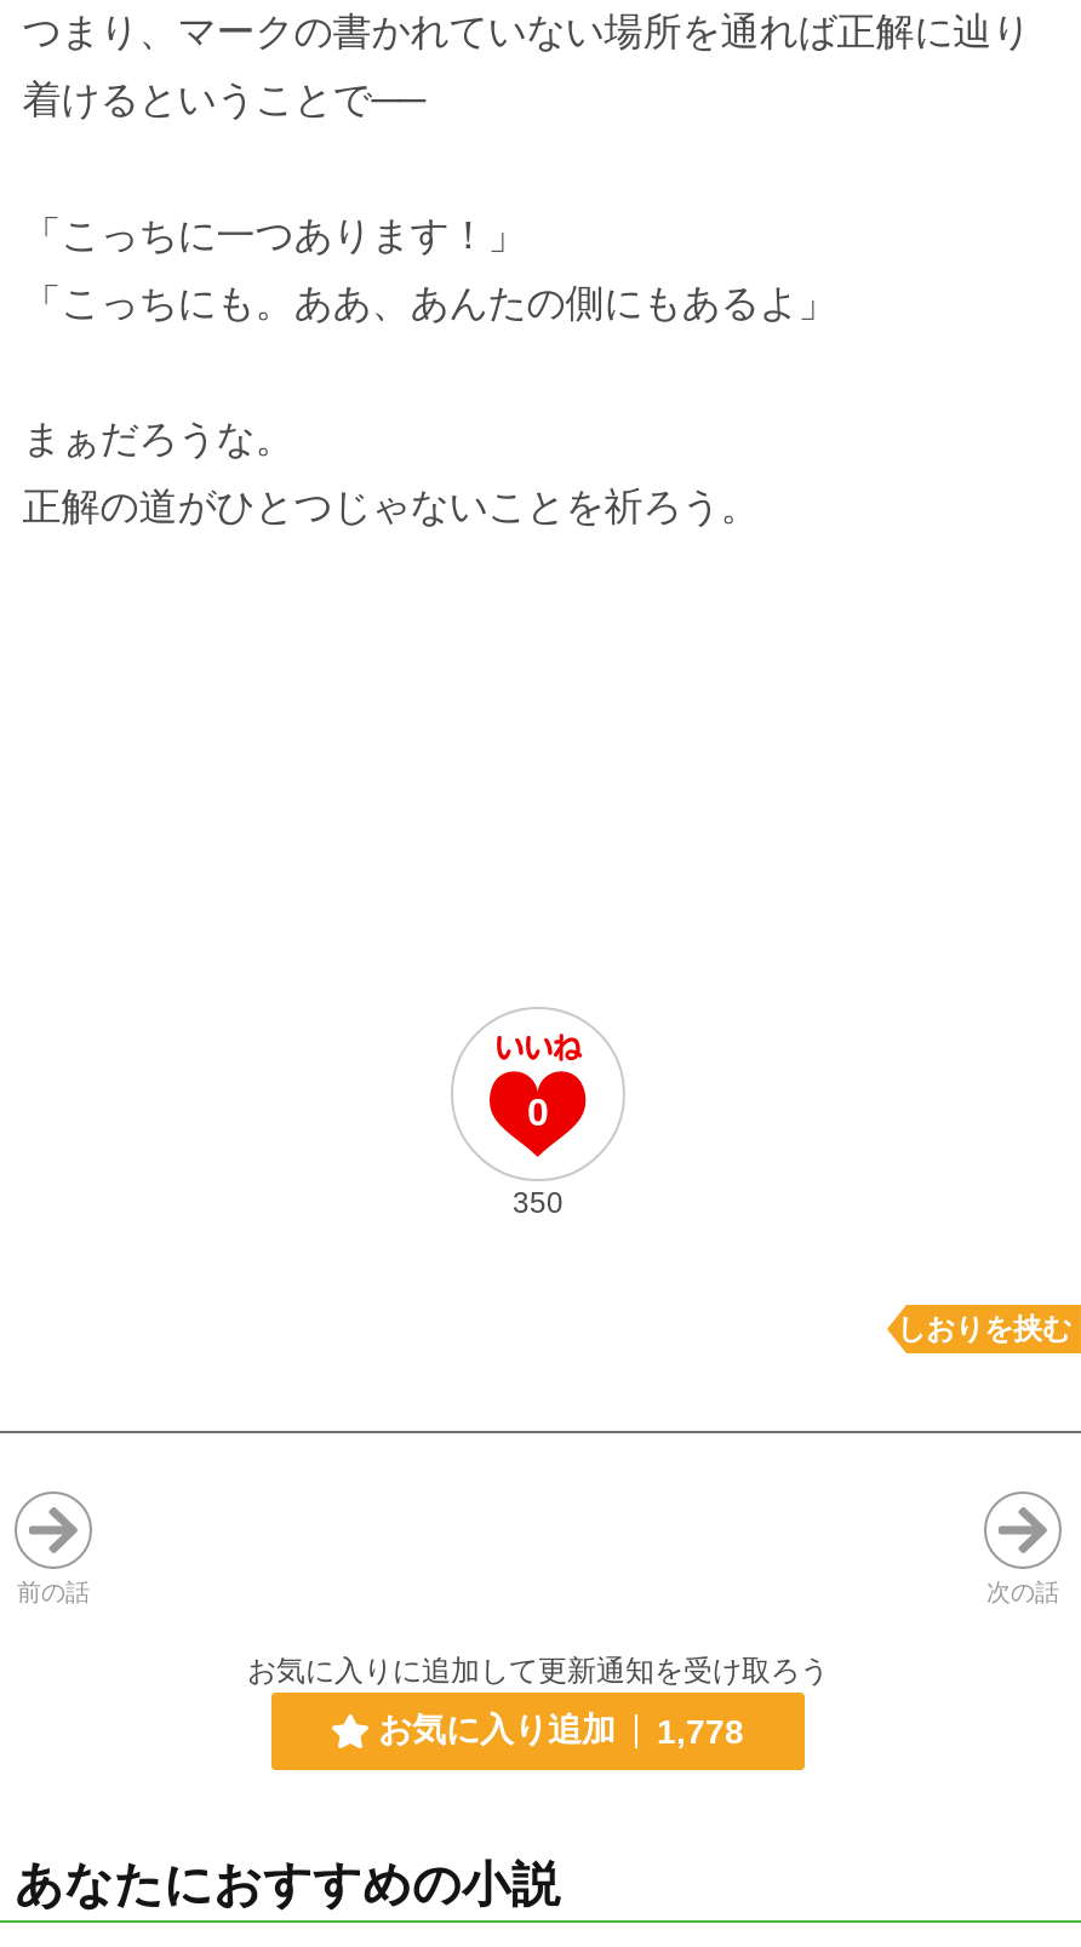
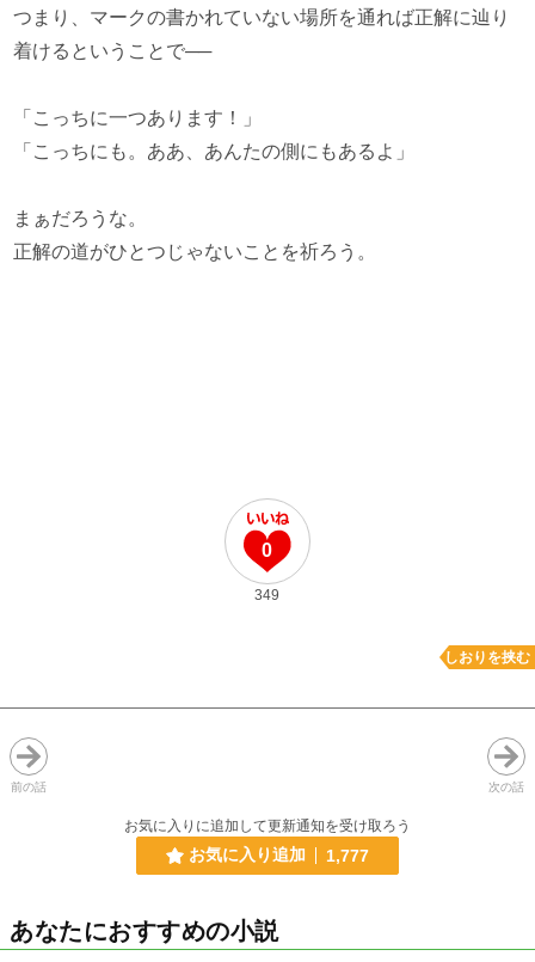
- 350
+ 349

- お気に入り追加 1,778
+ お気に入り追加 1,777
